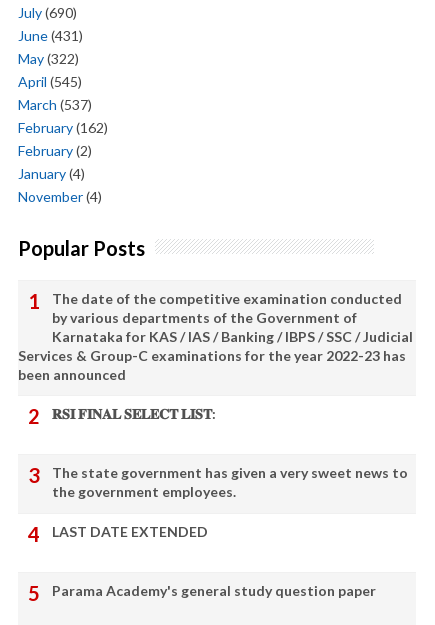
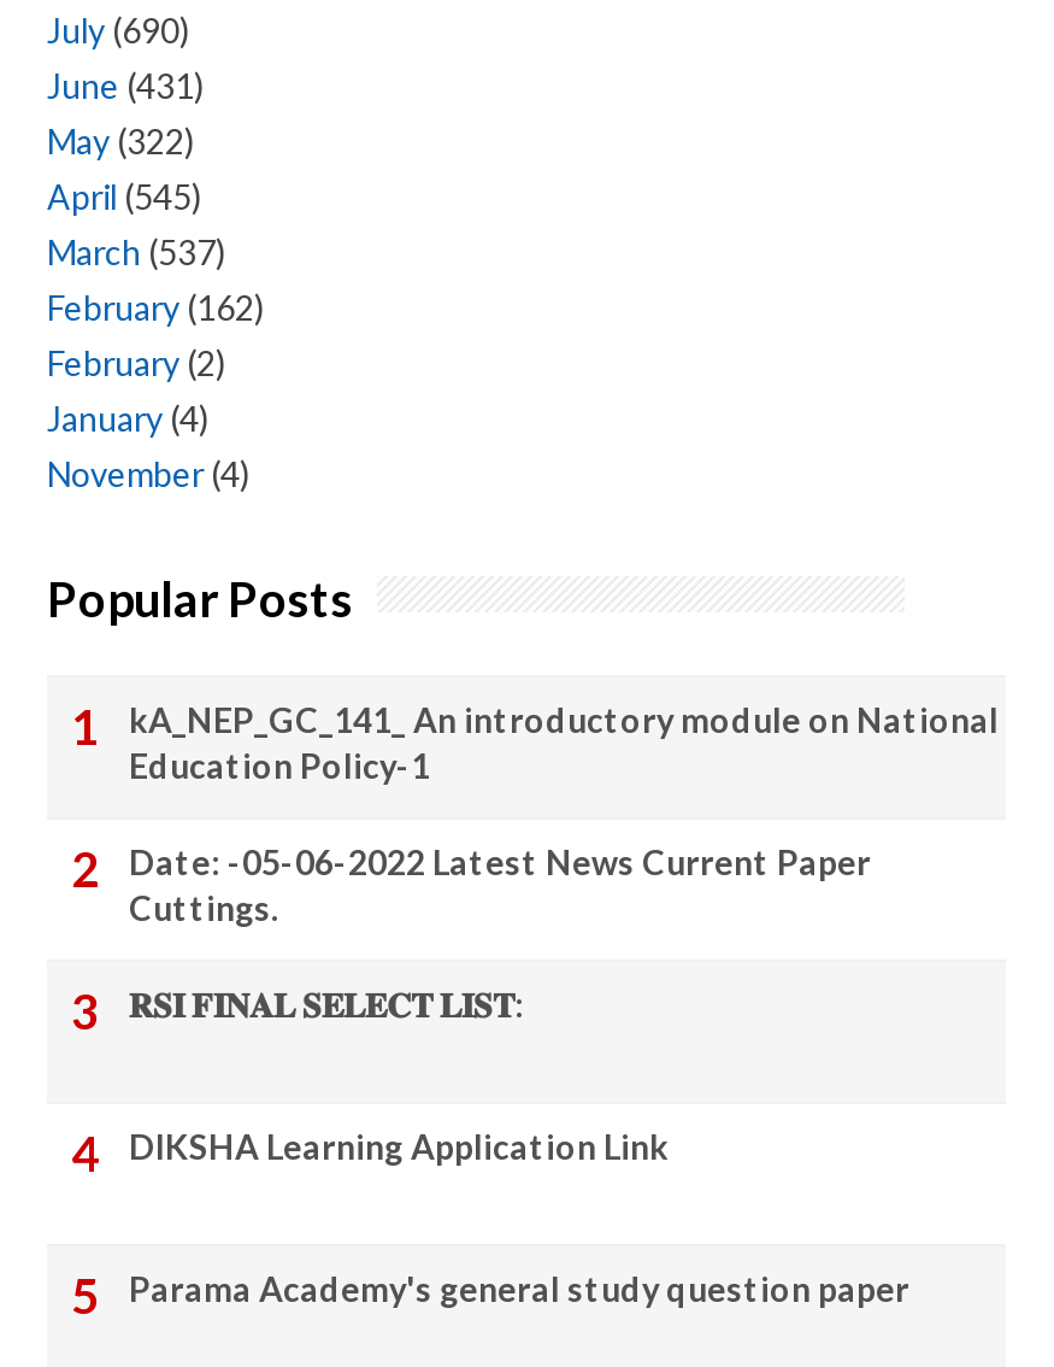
- The date of the competitive examination conducted
- by various departments of the Government of
- Karnataka for KAS / IAS / Banking / IBPS / SSC / Judicial
- Services & Group-C examinations for the year 2022-23 has
- been announced
+ kA_NEP_GC_141_ An introductory module on National
+ Education Policy-1
+ Date: -05-06-2022 Latest News Current Paper
+ Cuttings.

- The state government has given a very sweet news to
- the government employees.
- LAST DATE EXTENDED
+ DIKSHA Learning Application Link
